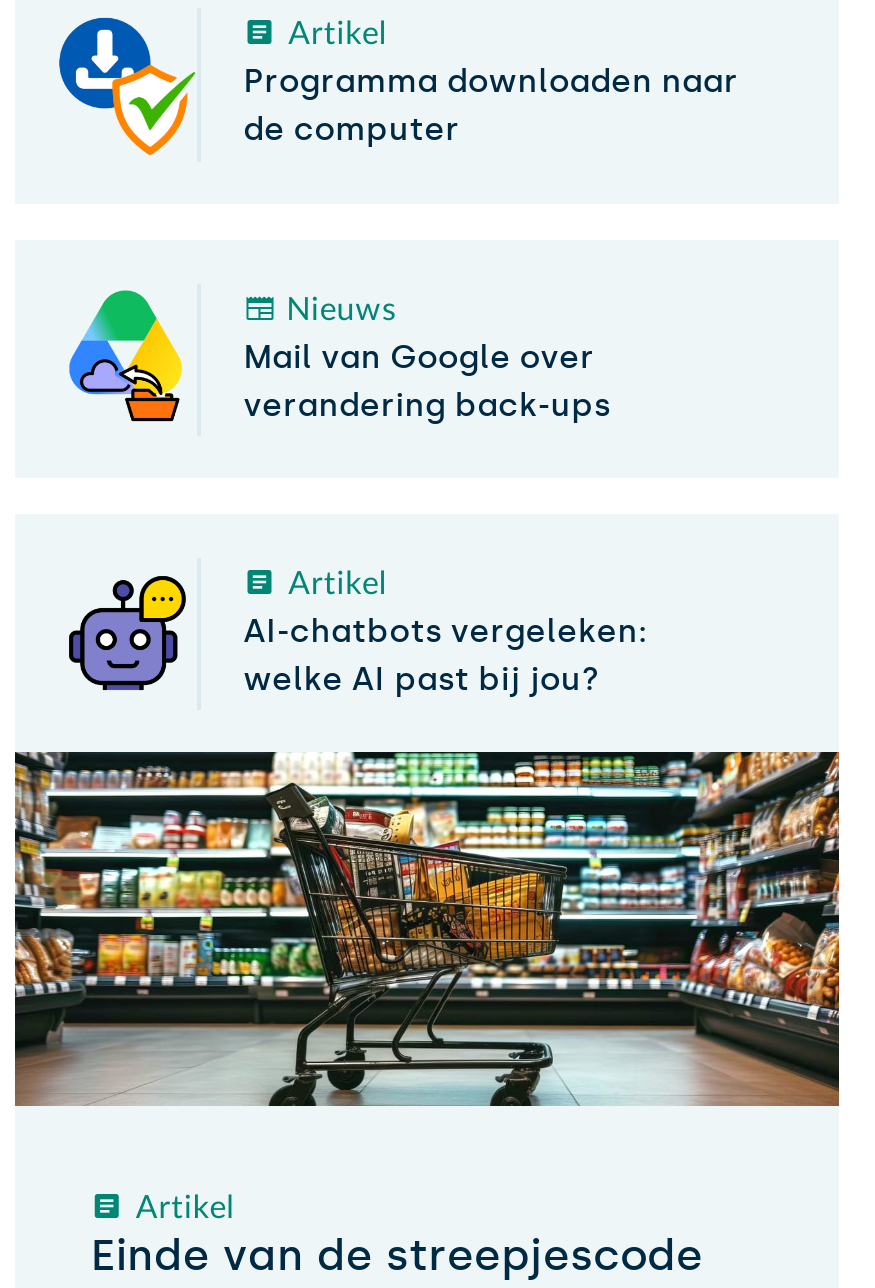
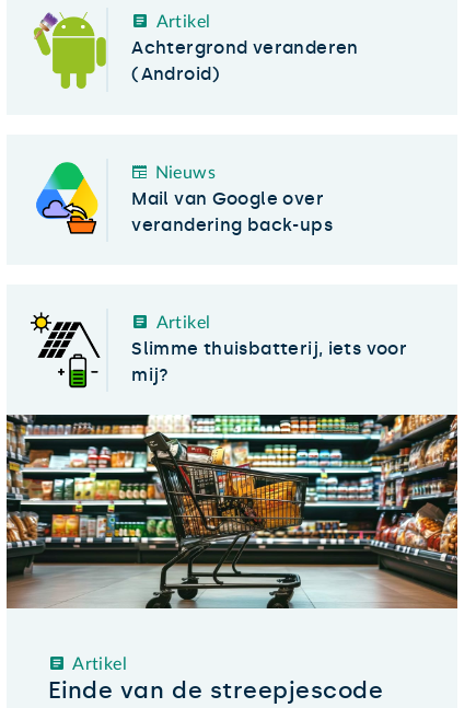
- [image]
- Programma downloaden naar
- de computer
+ [image]
+ Achtergrond veranderen
+ (Android)

- [image]
- AI-chatbots vergeleken:
- welke AI past bij jou?
+ [image]
+ Slimme thuisbatterij, iets voor
+ mij?
